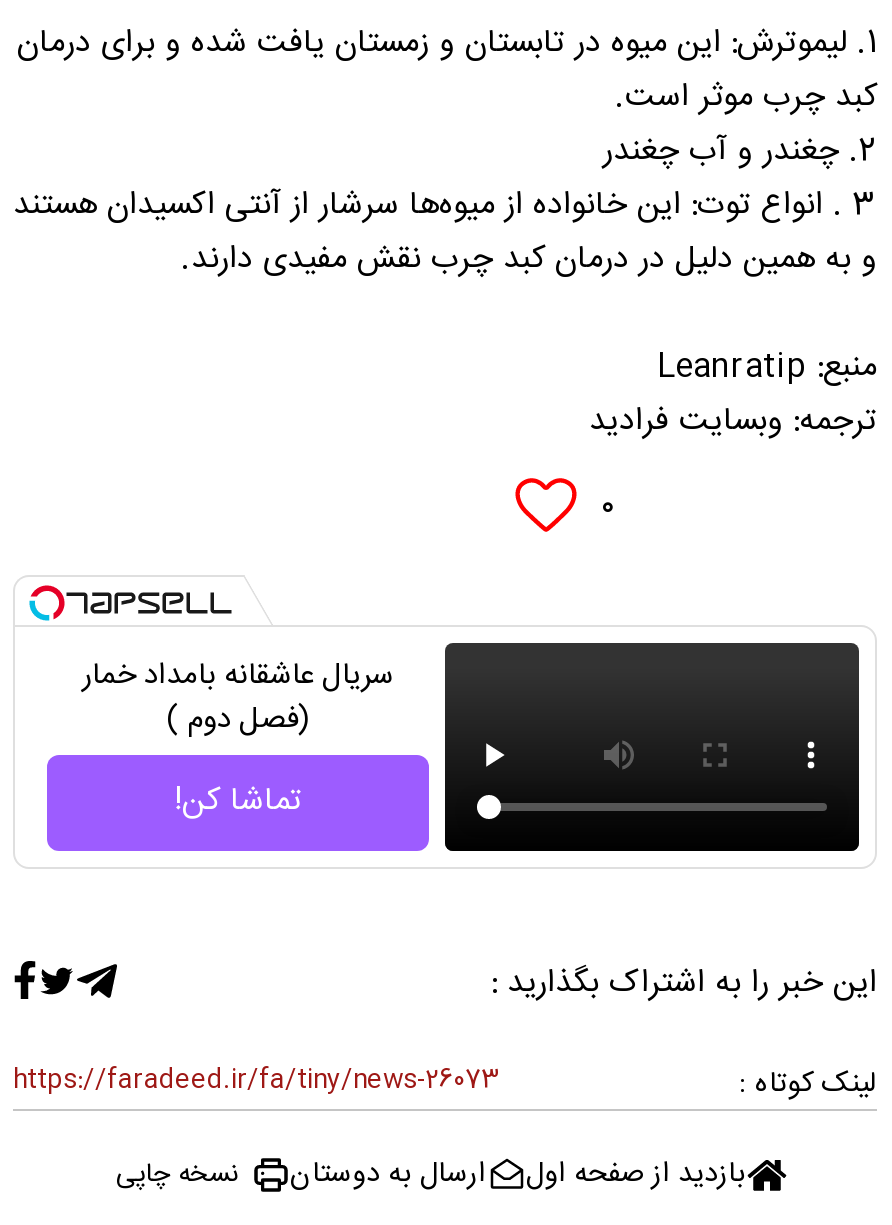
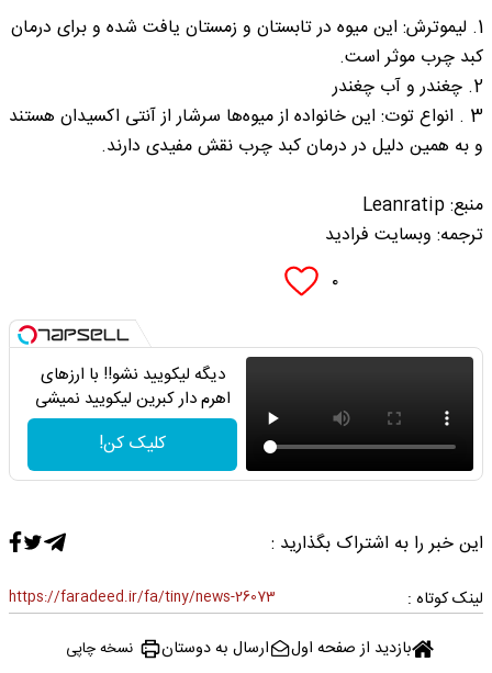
- سریال عاشقانه بامداد خمار
- (فصل دوم )
+ دیگه لیکویید نشو!! با ارزهای
+ اهرم دار کبرین لیکویید نمیشی

- تماشا کن!
+ کلیک کن!
